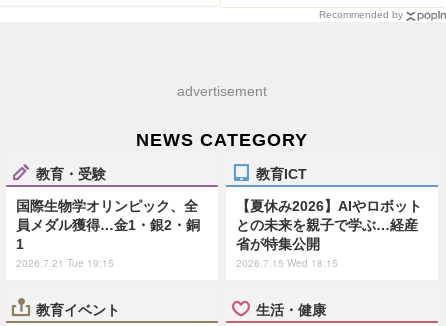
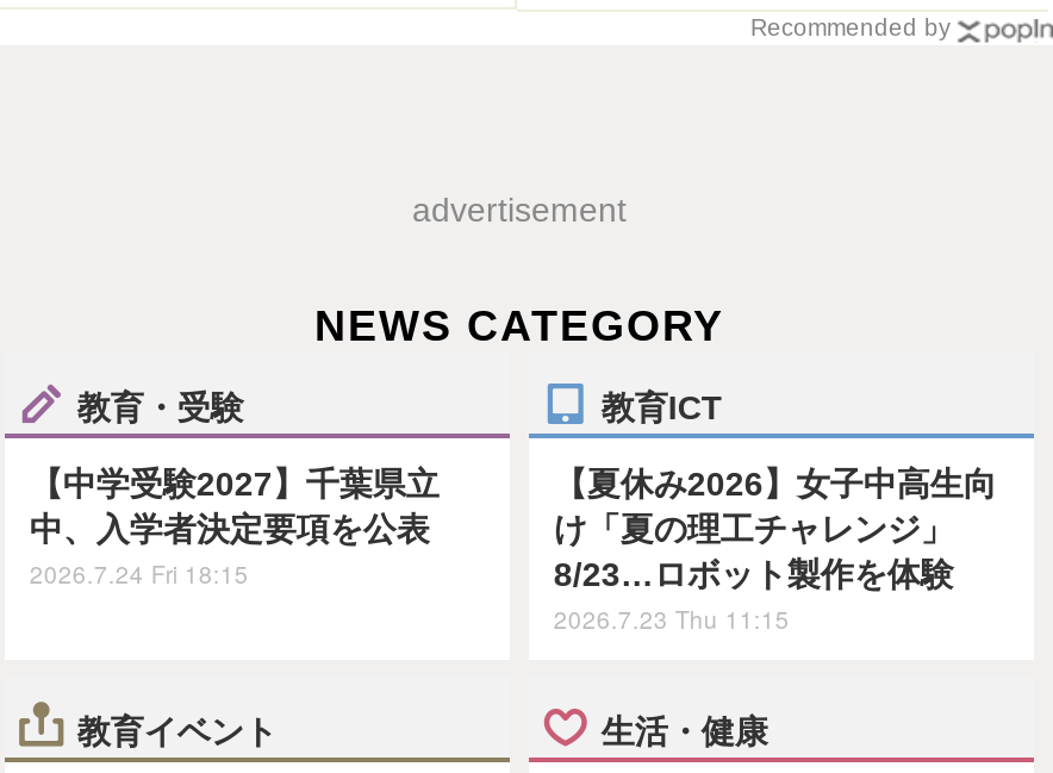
- 国際生物学オリンピック、全
- 員メダル獲得…金1・銀2・銅
- 1
- 2026.7.21 Tue 19:15
+ 【中学受験2027】千葉県立
+ 中、入学者決定要項を公表
+ 2026.7.24 Fri 18:15

- 【夏休み2026】AIやロボット
- との未来を親子で学ぶ…経産
- 省が特集公開
- 2026.7.15 Wed 18:15
+ 【夏休み2026】女子中高生向
+ け「夏の理工チャレンジ」
+ 8/23…ロボット製作を体験
+ 2026.7.23 Thu 11:15
